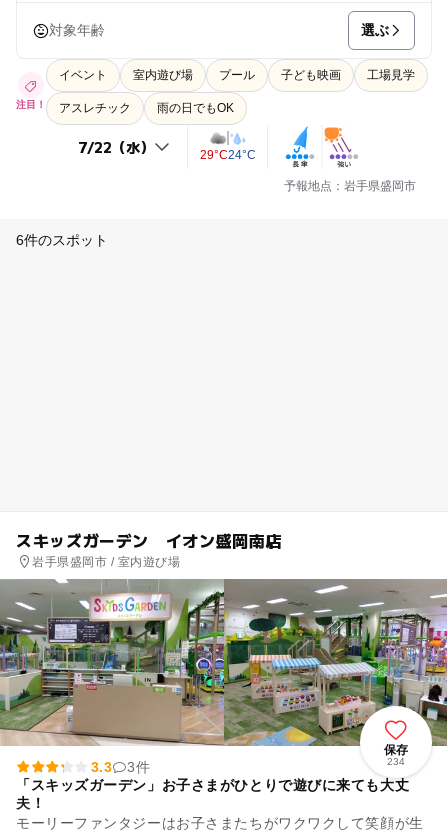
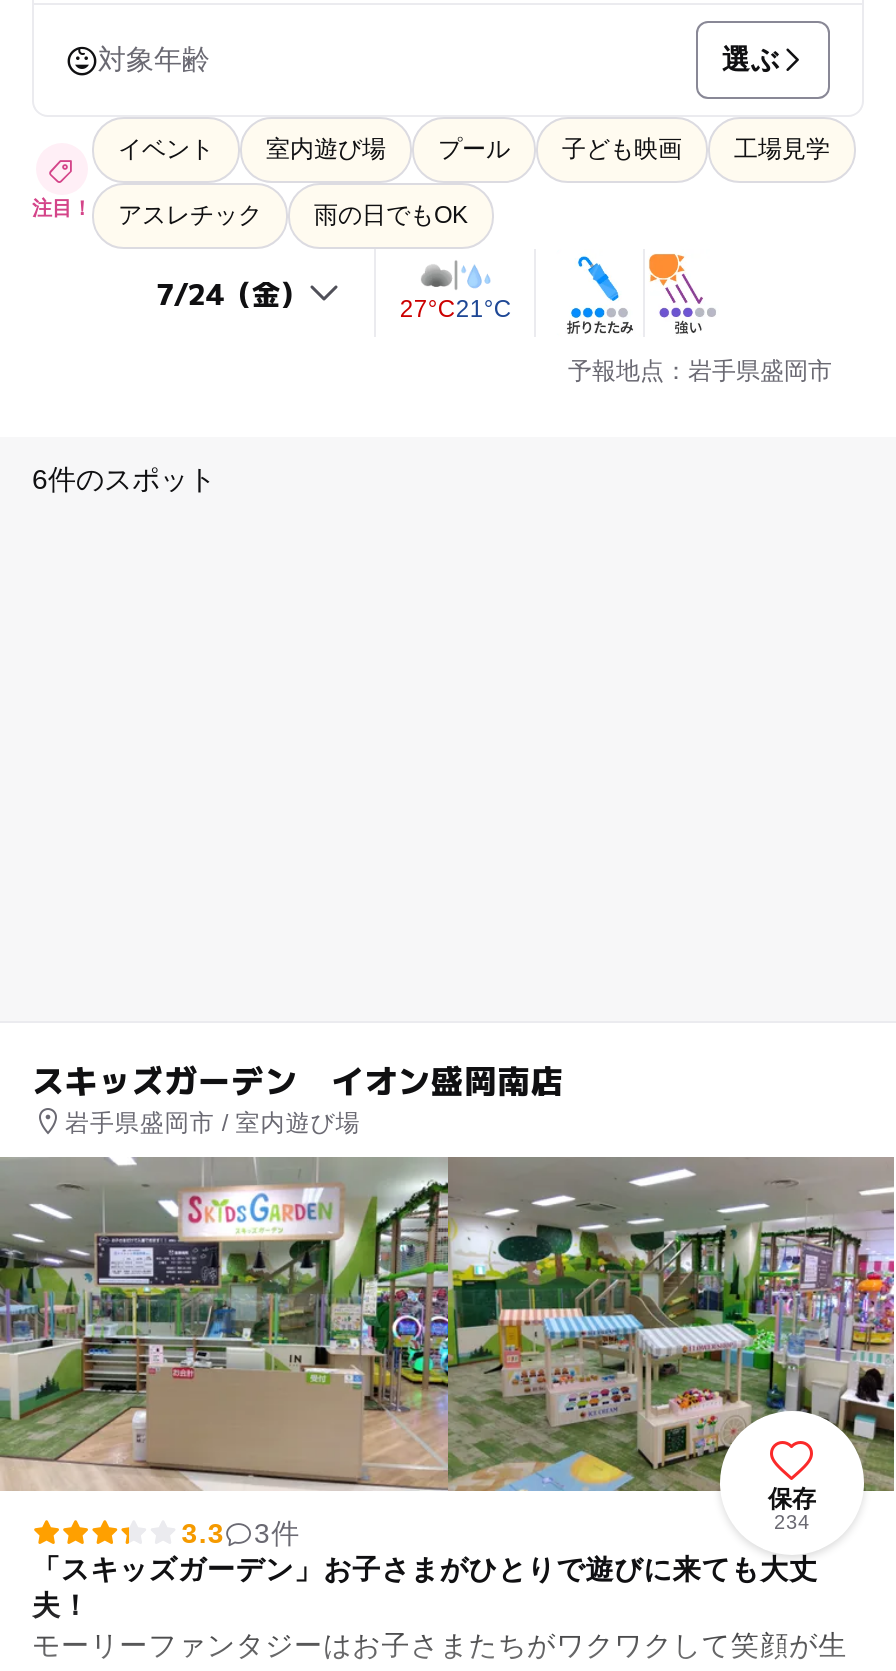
- [image]
- 29°C24°C
+ [image]
+ 27°C21°C
